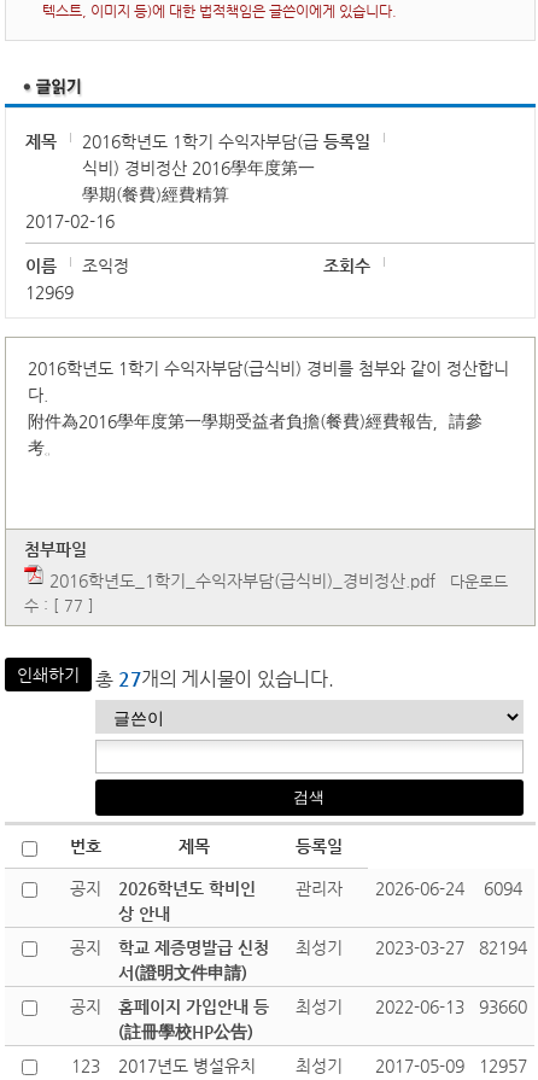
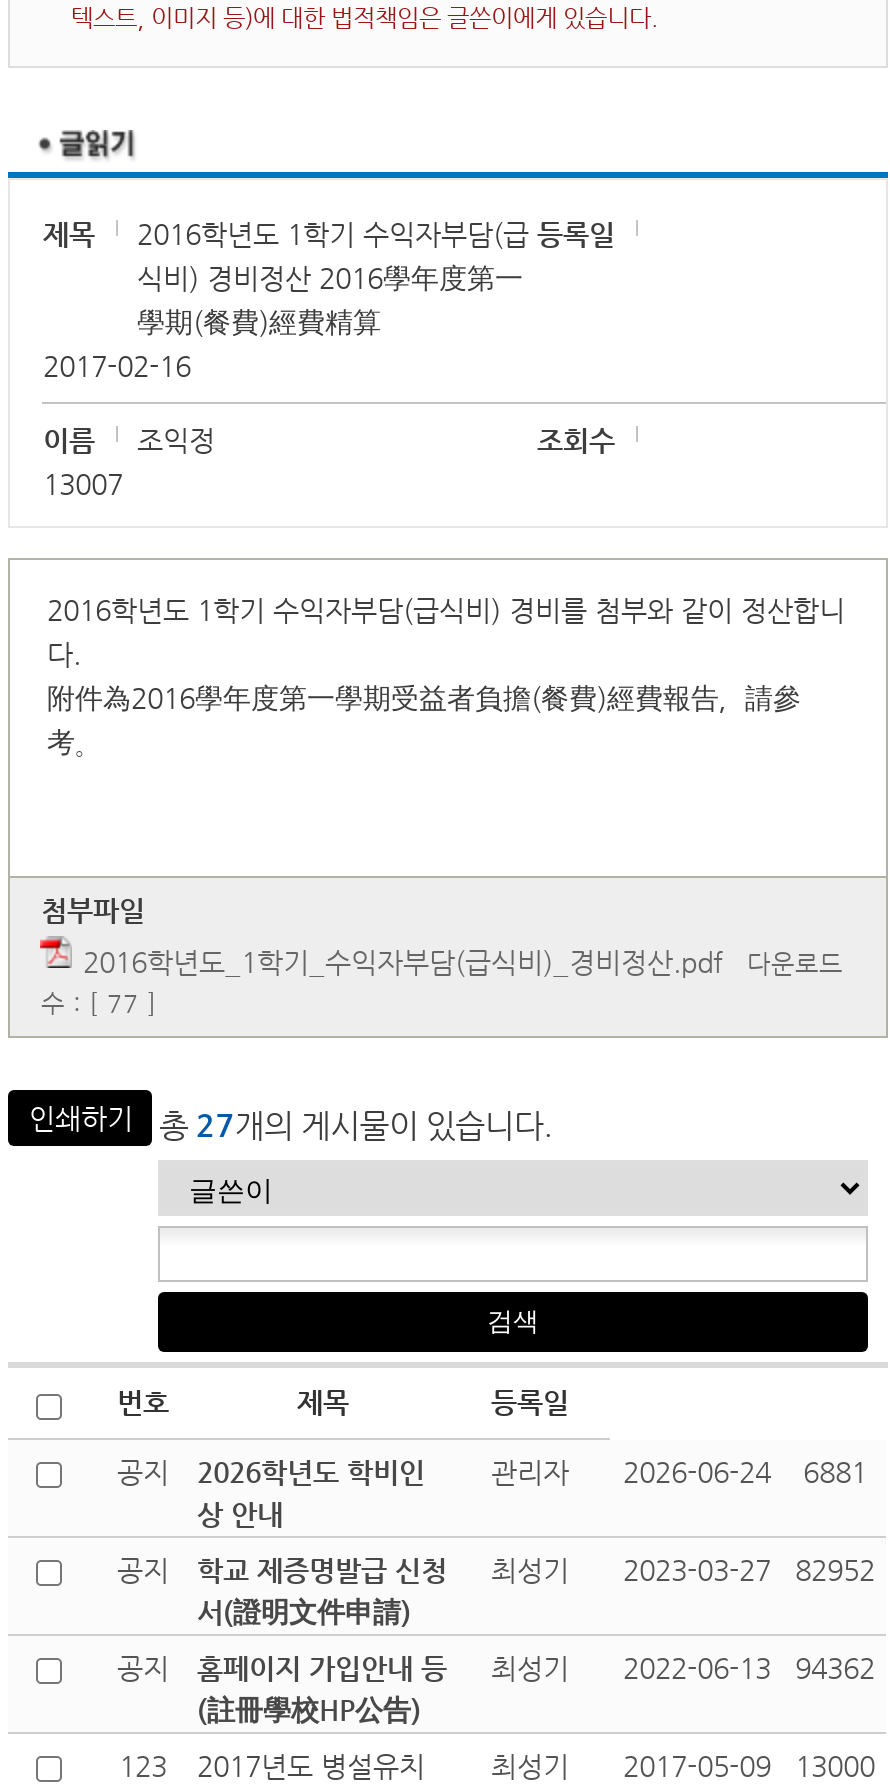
- 12969
+ 13007

- 관리자 2026-06-24 6094
+ 관리자 2026-06-24 6881

- 공지 학교 제증명발급 신청 최성기 2023-03-27 82194
+ 공지 학교 제증명발급 신청 최성기 2023-03-27 82952

- 공지 홈페이지 가입안내 등 최성기 2022-06-13 93660
+ 공지 홈페이지 가입안내 등 최성기 2022-06-13 94362

- 최성기 2017-05-09 12957
+ 최성기 2017-05-09 13000
